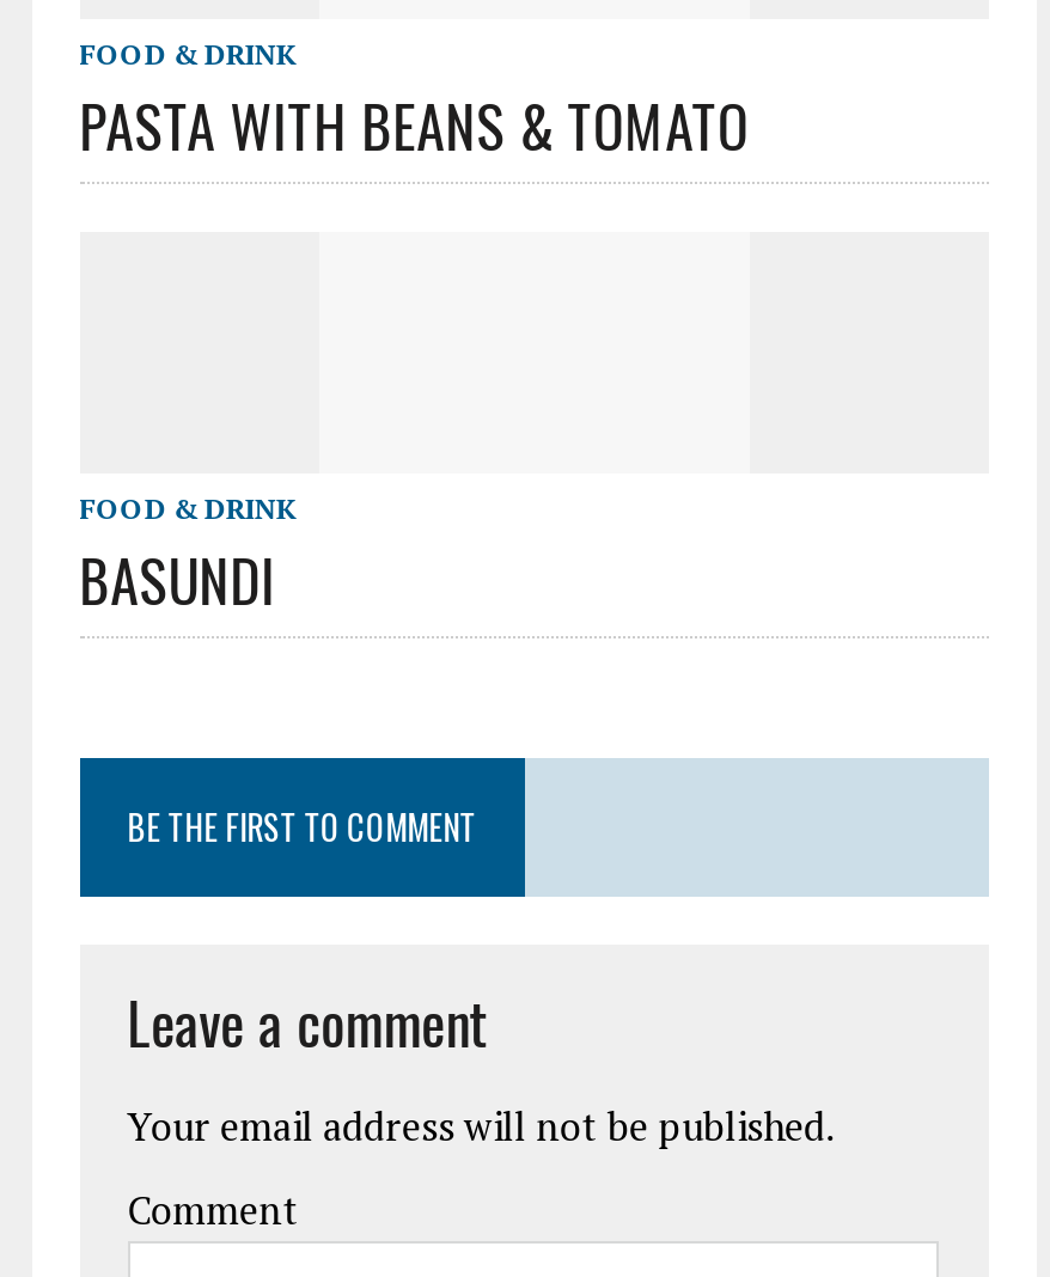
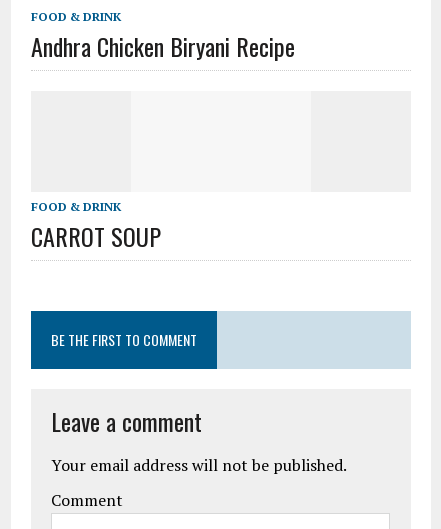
- PASTA WITH BEANS & TOMATO
+ Andhra Chicken Biryani Recipe

- BASUNDI
+ CARROT SOUP
